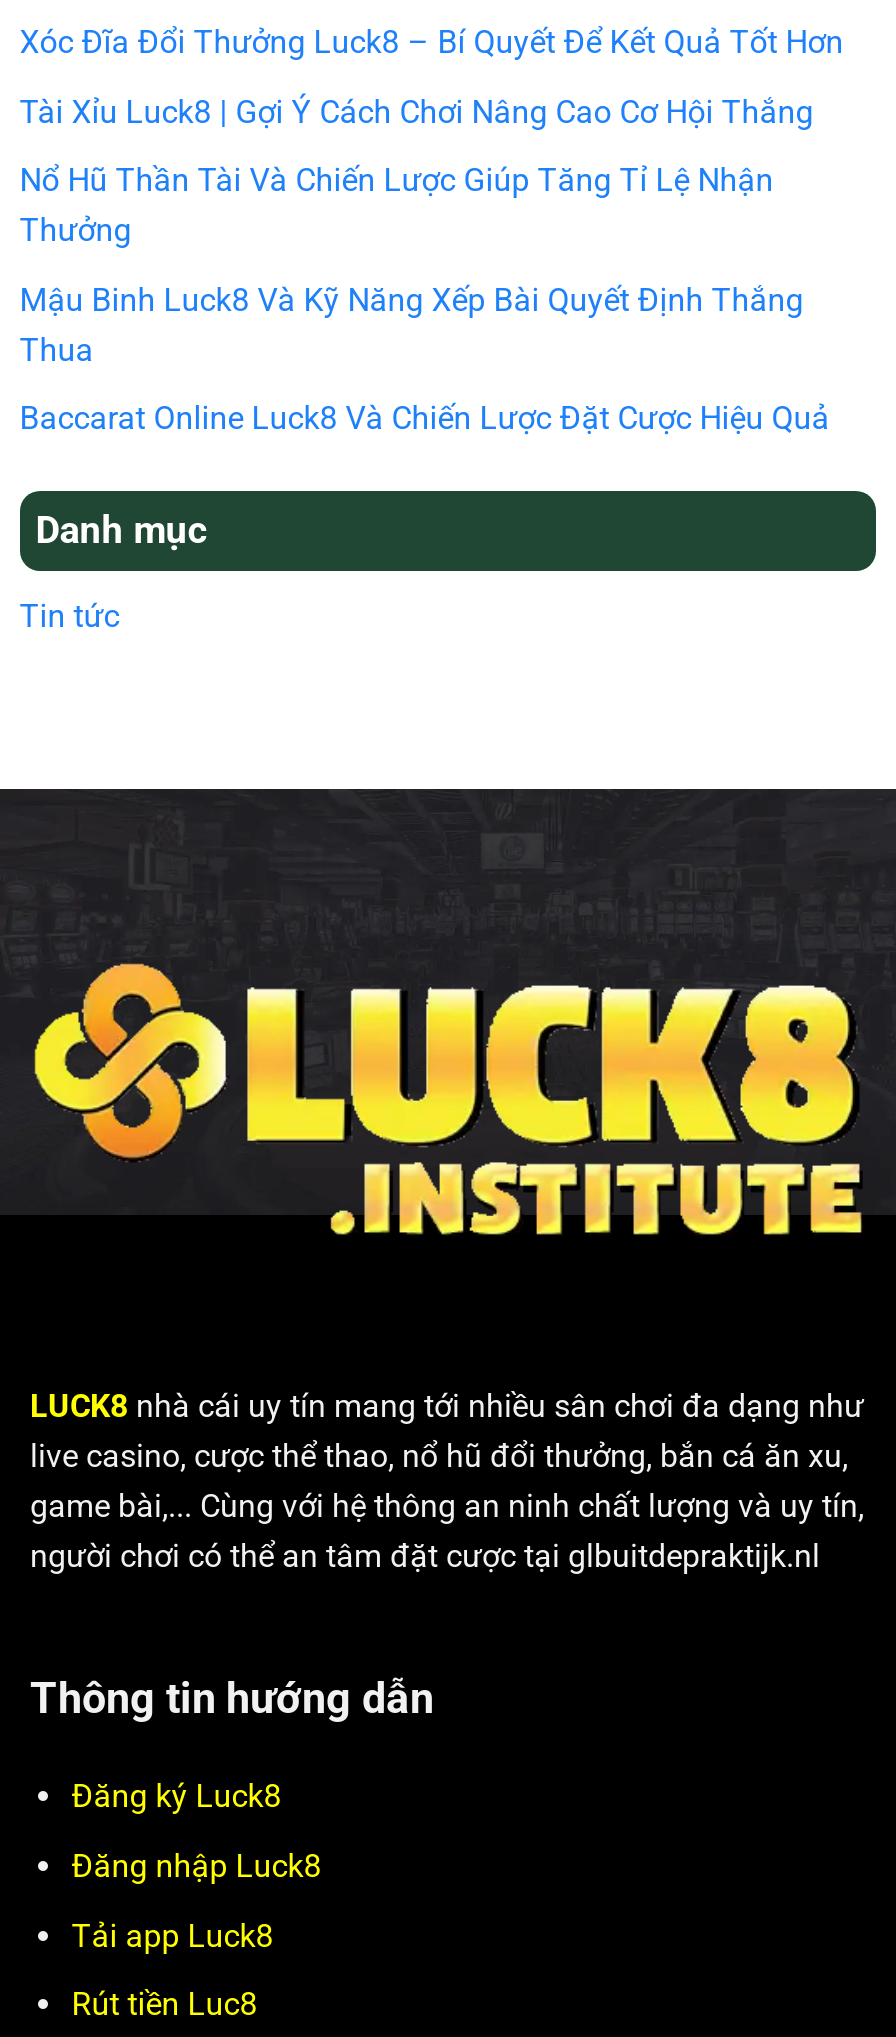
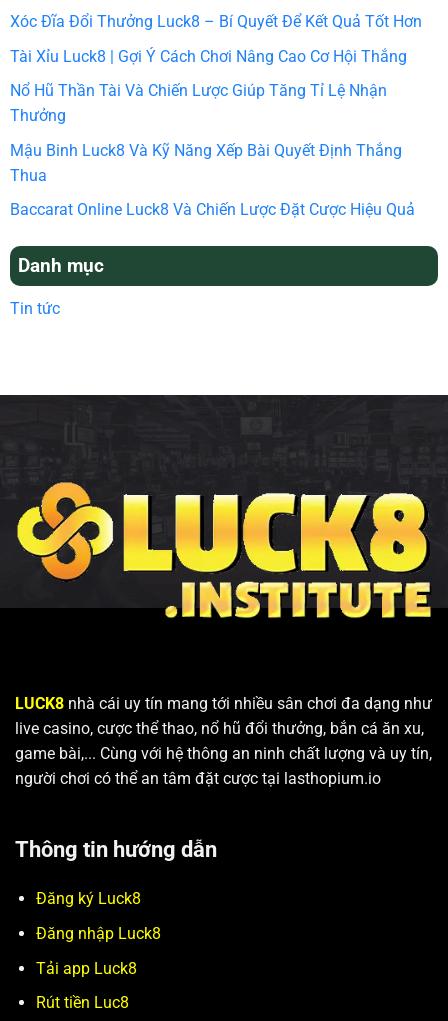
- người chơi có thể an tâm đặt cược tại glbuitdepraktijk.nl
+ người chơi có thể an tâm đặt cược tại lasthopium.io
